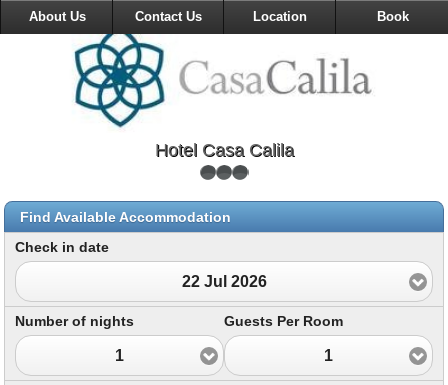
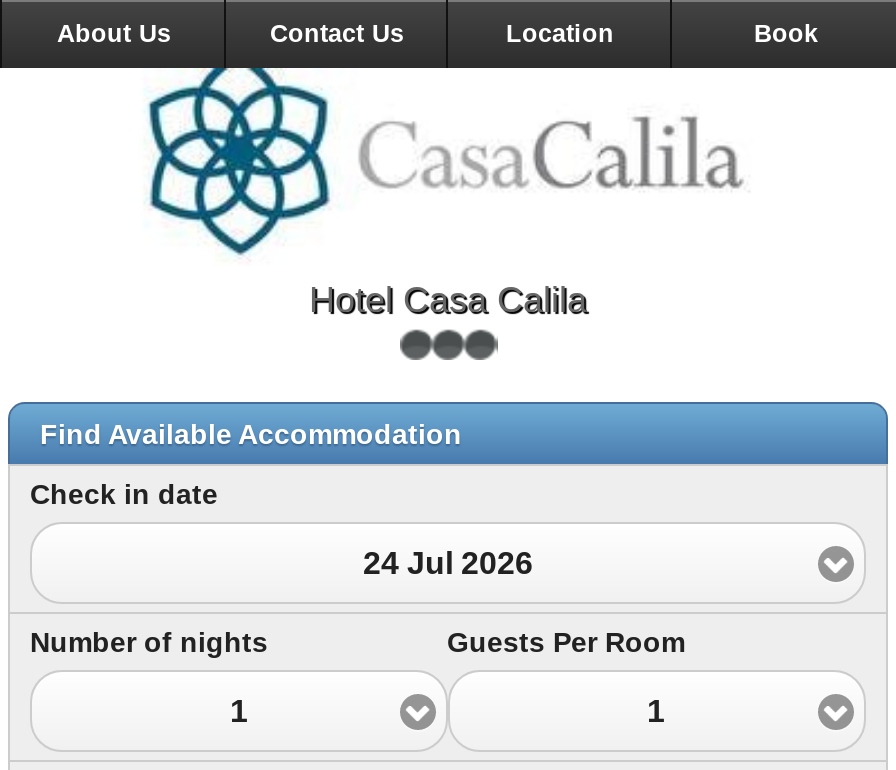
- 22 Jul 2026
+ 24 Jul 2026
